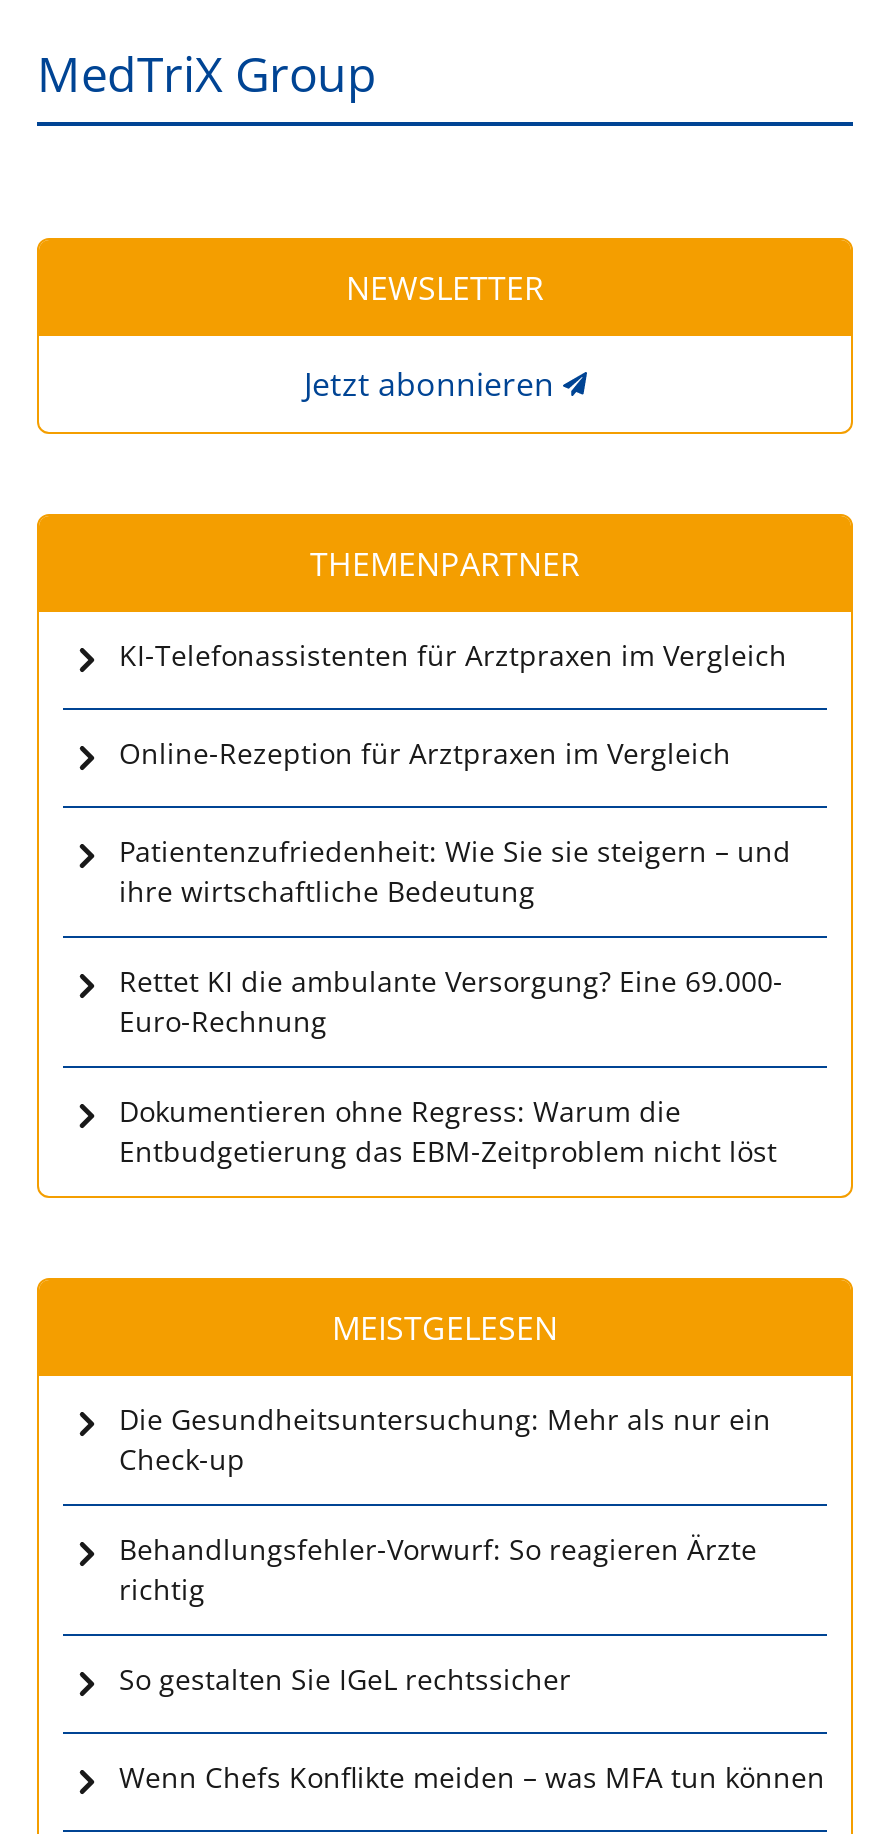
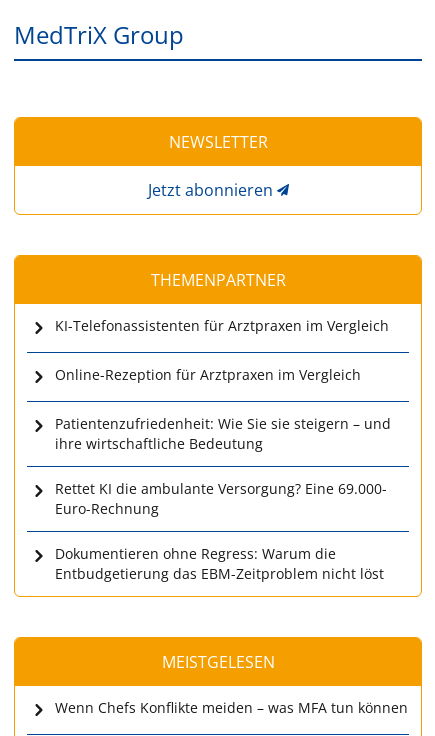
- Die Gesundheitsuntersuchung: Mehr als nur ein
- Check-up
- Behandlungsfehler-Vorwurf: So reagieren Ärzte
- richtig
- So gestalten Sie IGeL rechtssicher
